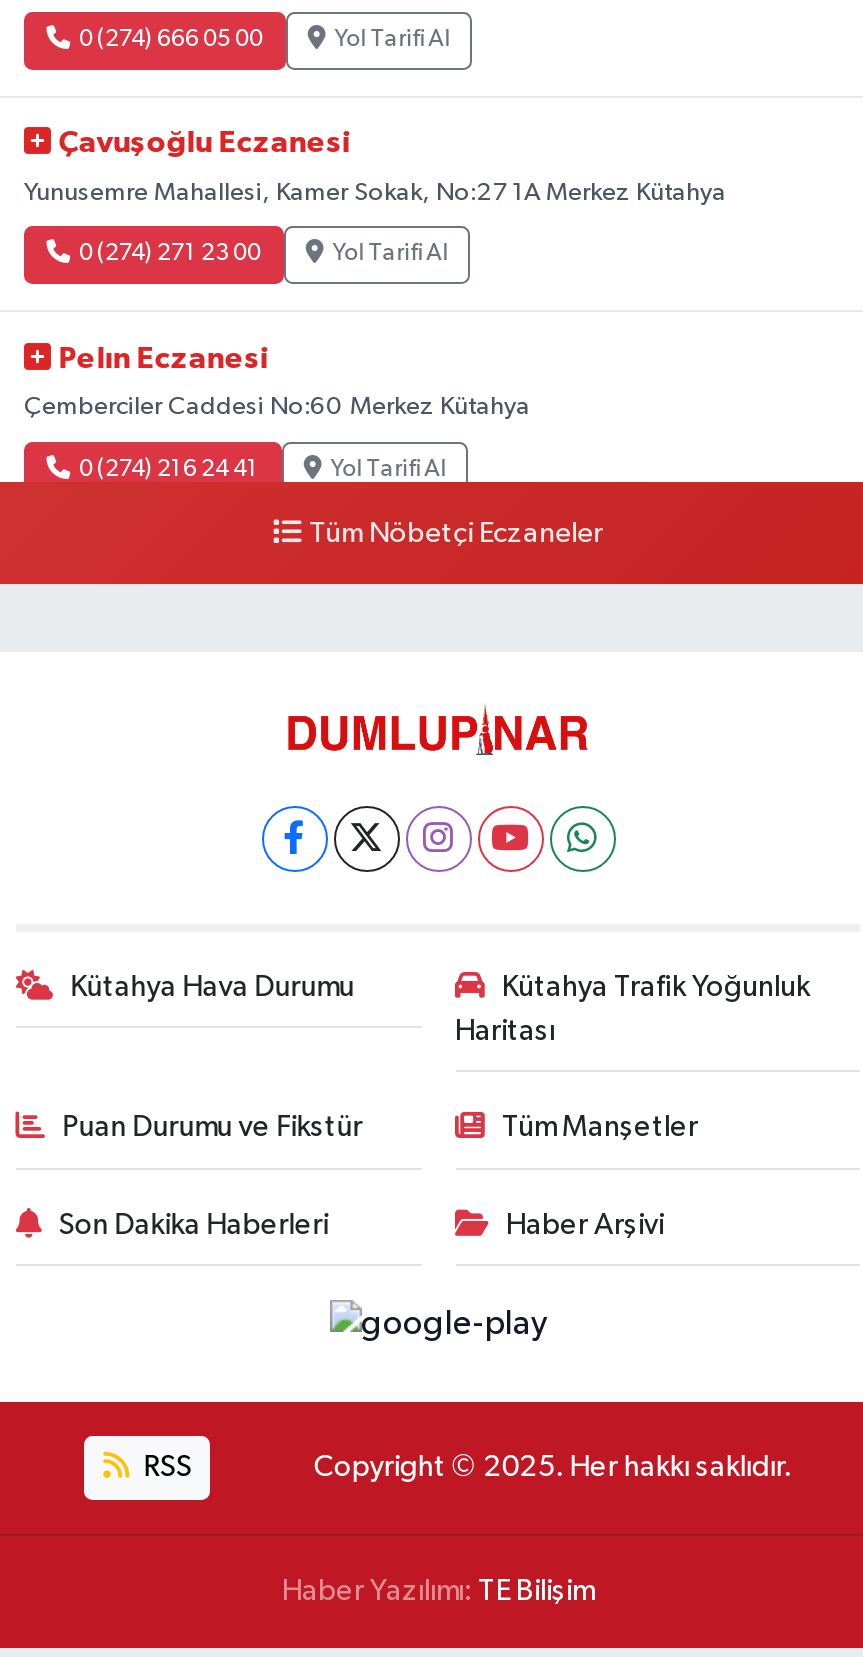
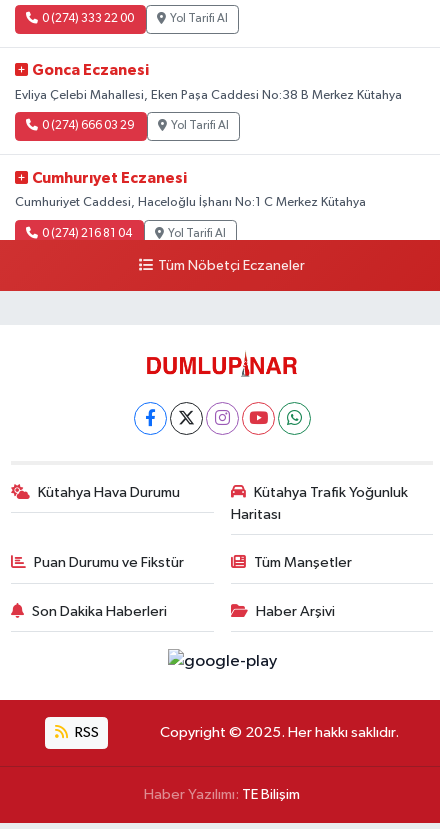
- 0 (274) 666 05 00
+ 0 (274) 333 22 00

- Çavuşoğlu Eczanesi
+ Gonca Eczanesi

- Yunusemre Mahallesi, Kamer Sokak, No:27 1A Merkez Kütahya
+ Evliya Çelebi Mahallesi, Eken Paşa Caddesi No:38 B Merkez Kütahya

- 0 (274) 271 23 00
+ 0 (274) 666 03 29

- Pelın Eczanesi
+ Cumhurıyet Eczanesi

- Çemberciler Caddesi No:60 Merkez Kütahya
+ Cumhuriyet Caddesi, Haceloğlu İşhanı No:1 C Merkez Kütahya

- 0 (274) 216 24 41
+ 0 (274) 216 81 04
